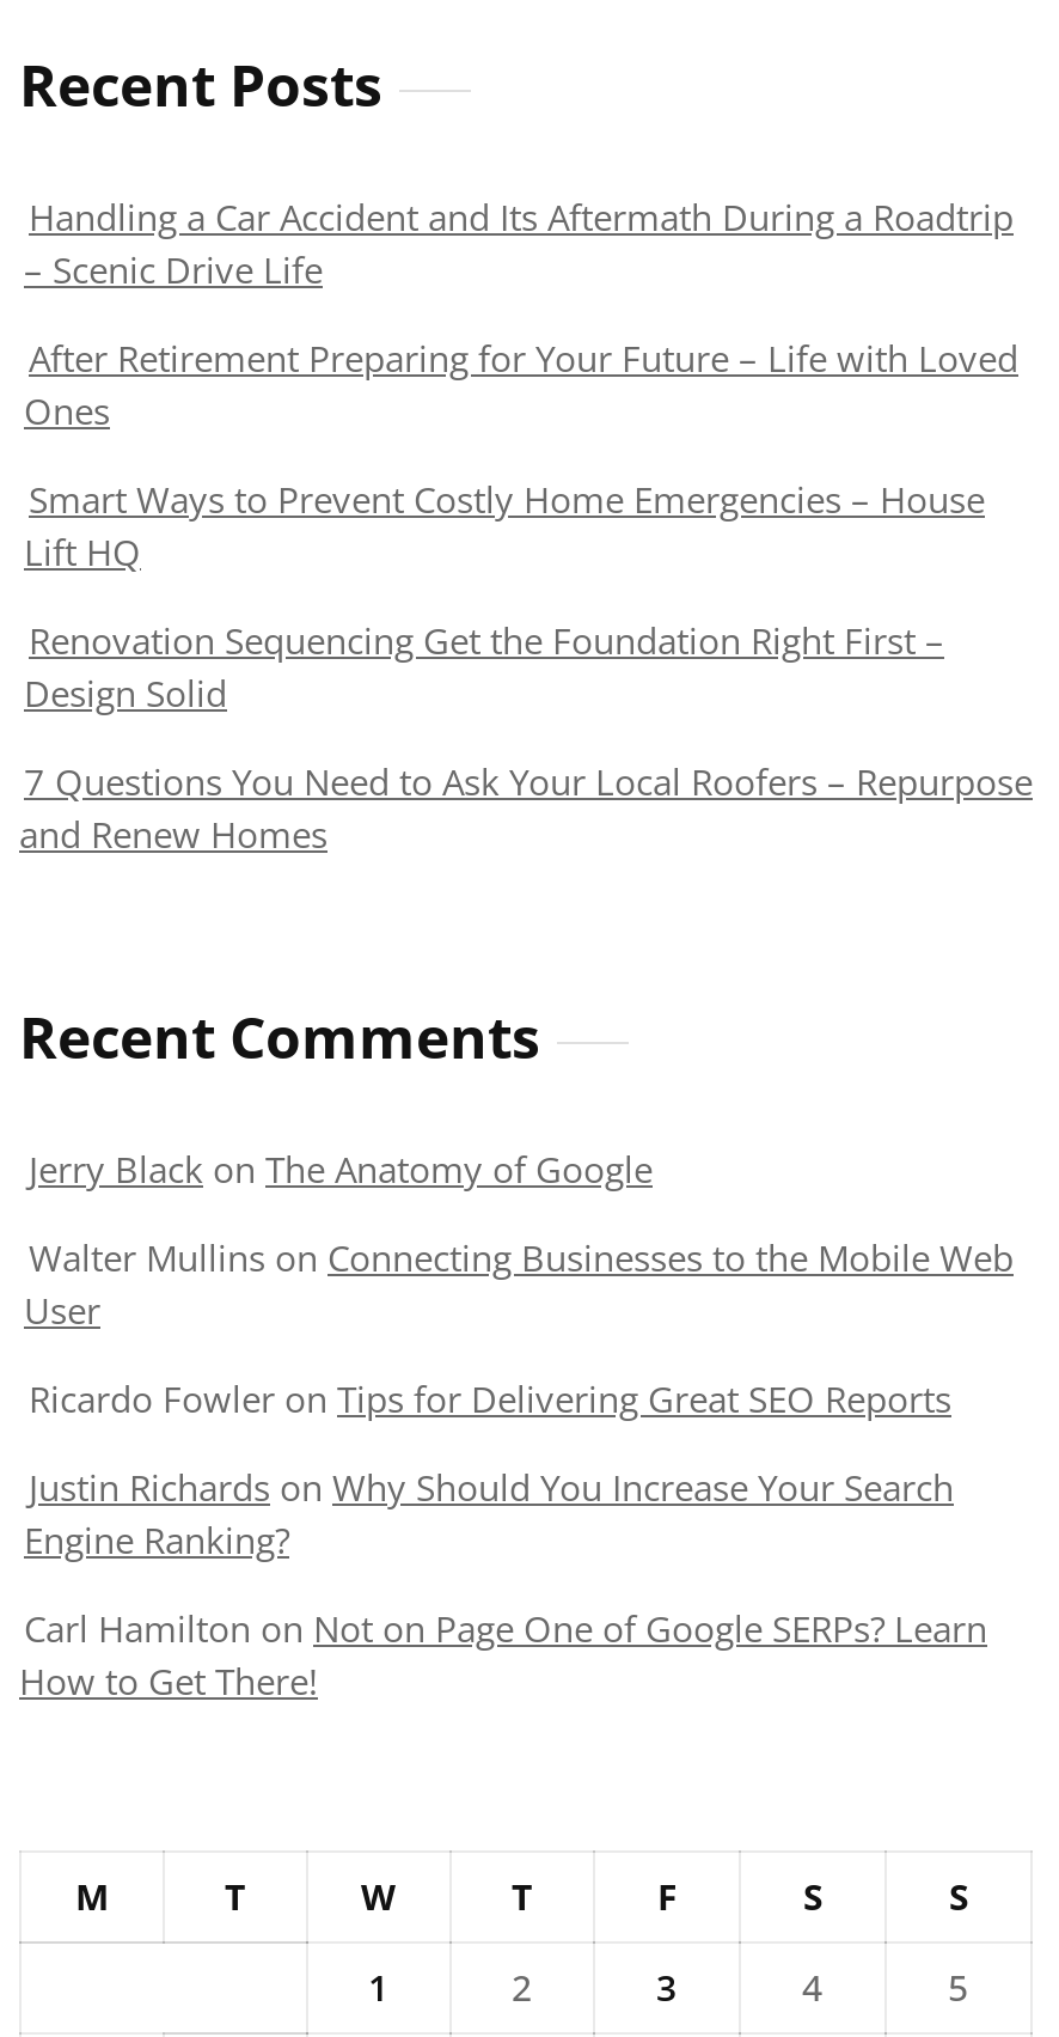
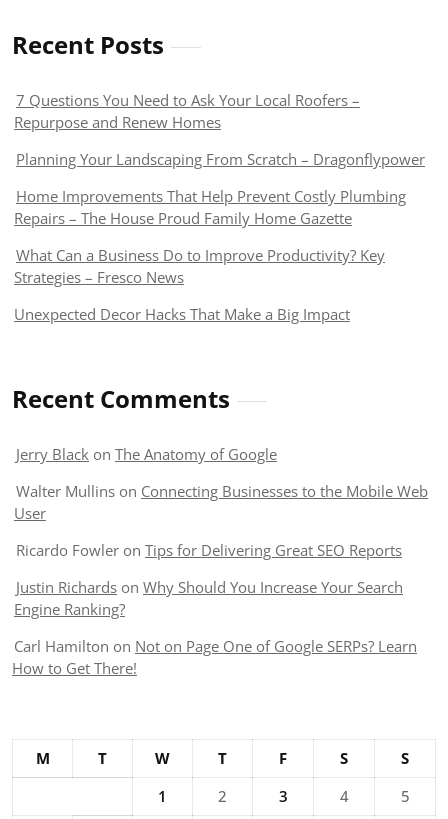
- Handling a Car Accident and Its Aftermath During a Roadtrip
- – Scenic Drive Life
+ 7 Questions You Need to Ask Your Local Roofers –
+ Repurpose and Renew Homes

- After Retirement Preparing for Your Future – Life with Loved
- Ones
+ Planning Your Landscaping From Scratch – Dragonflypower

- Smart Ways to Prevent Costly Home Emergencies – House
- Lift HQ
+ Home Improvements That Help Prevent Costly Plumbing
+ Repairs – The House Proud Family Home Gazette

- Renovation Sequencing Get the Foundation Right First –
- Design Solid
+ What Can a Business Do to Improve Productivity? Key
+ Strategies – Fresco News

- 7 Questions You Need to Ask Your Local Roofers – Repurpose
- and Renew Homes
+ Unexpected Decor Hacks That Make a Big Impact
